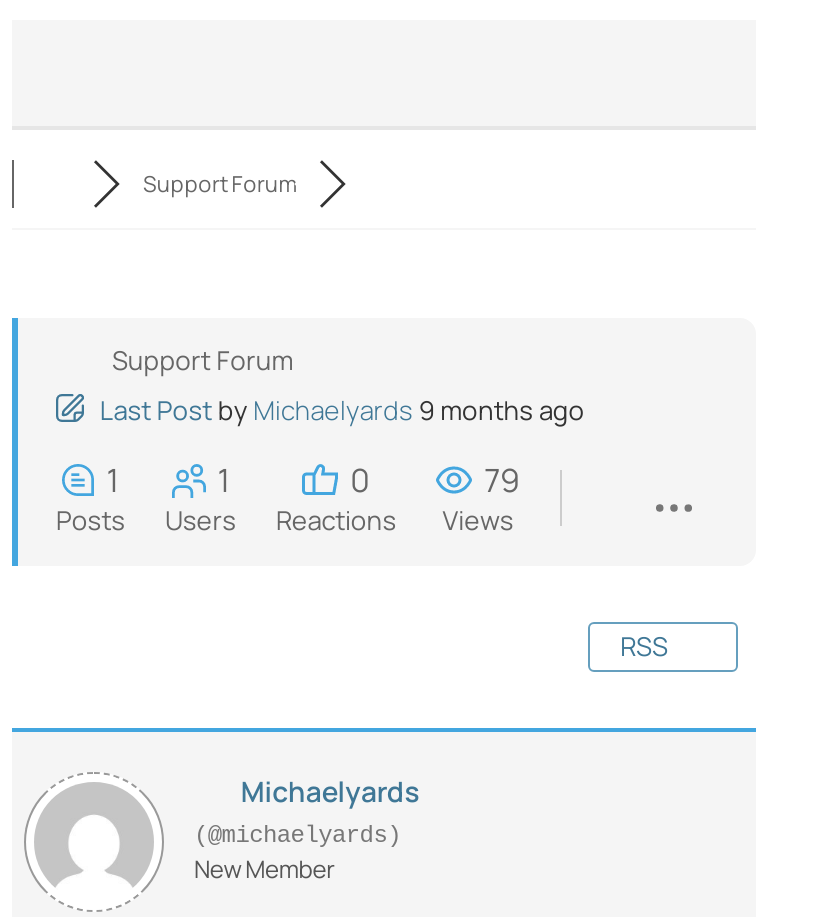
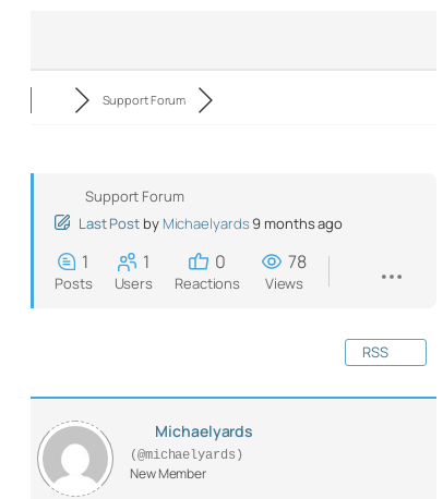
- 79
+ 78
